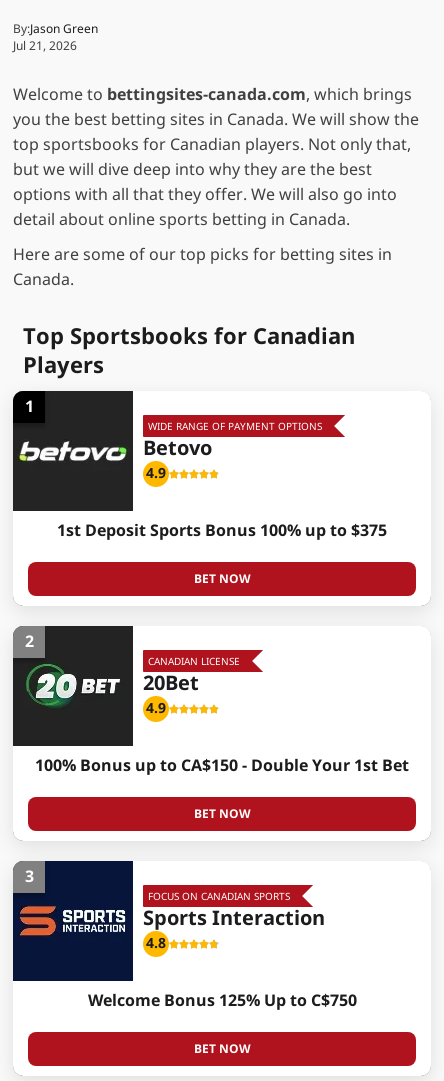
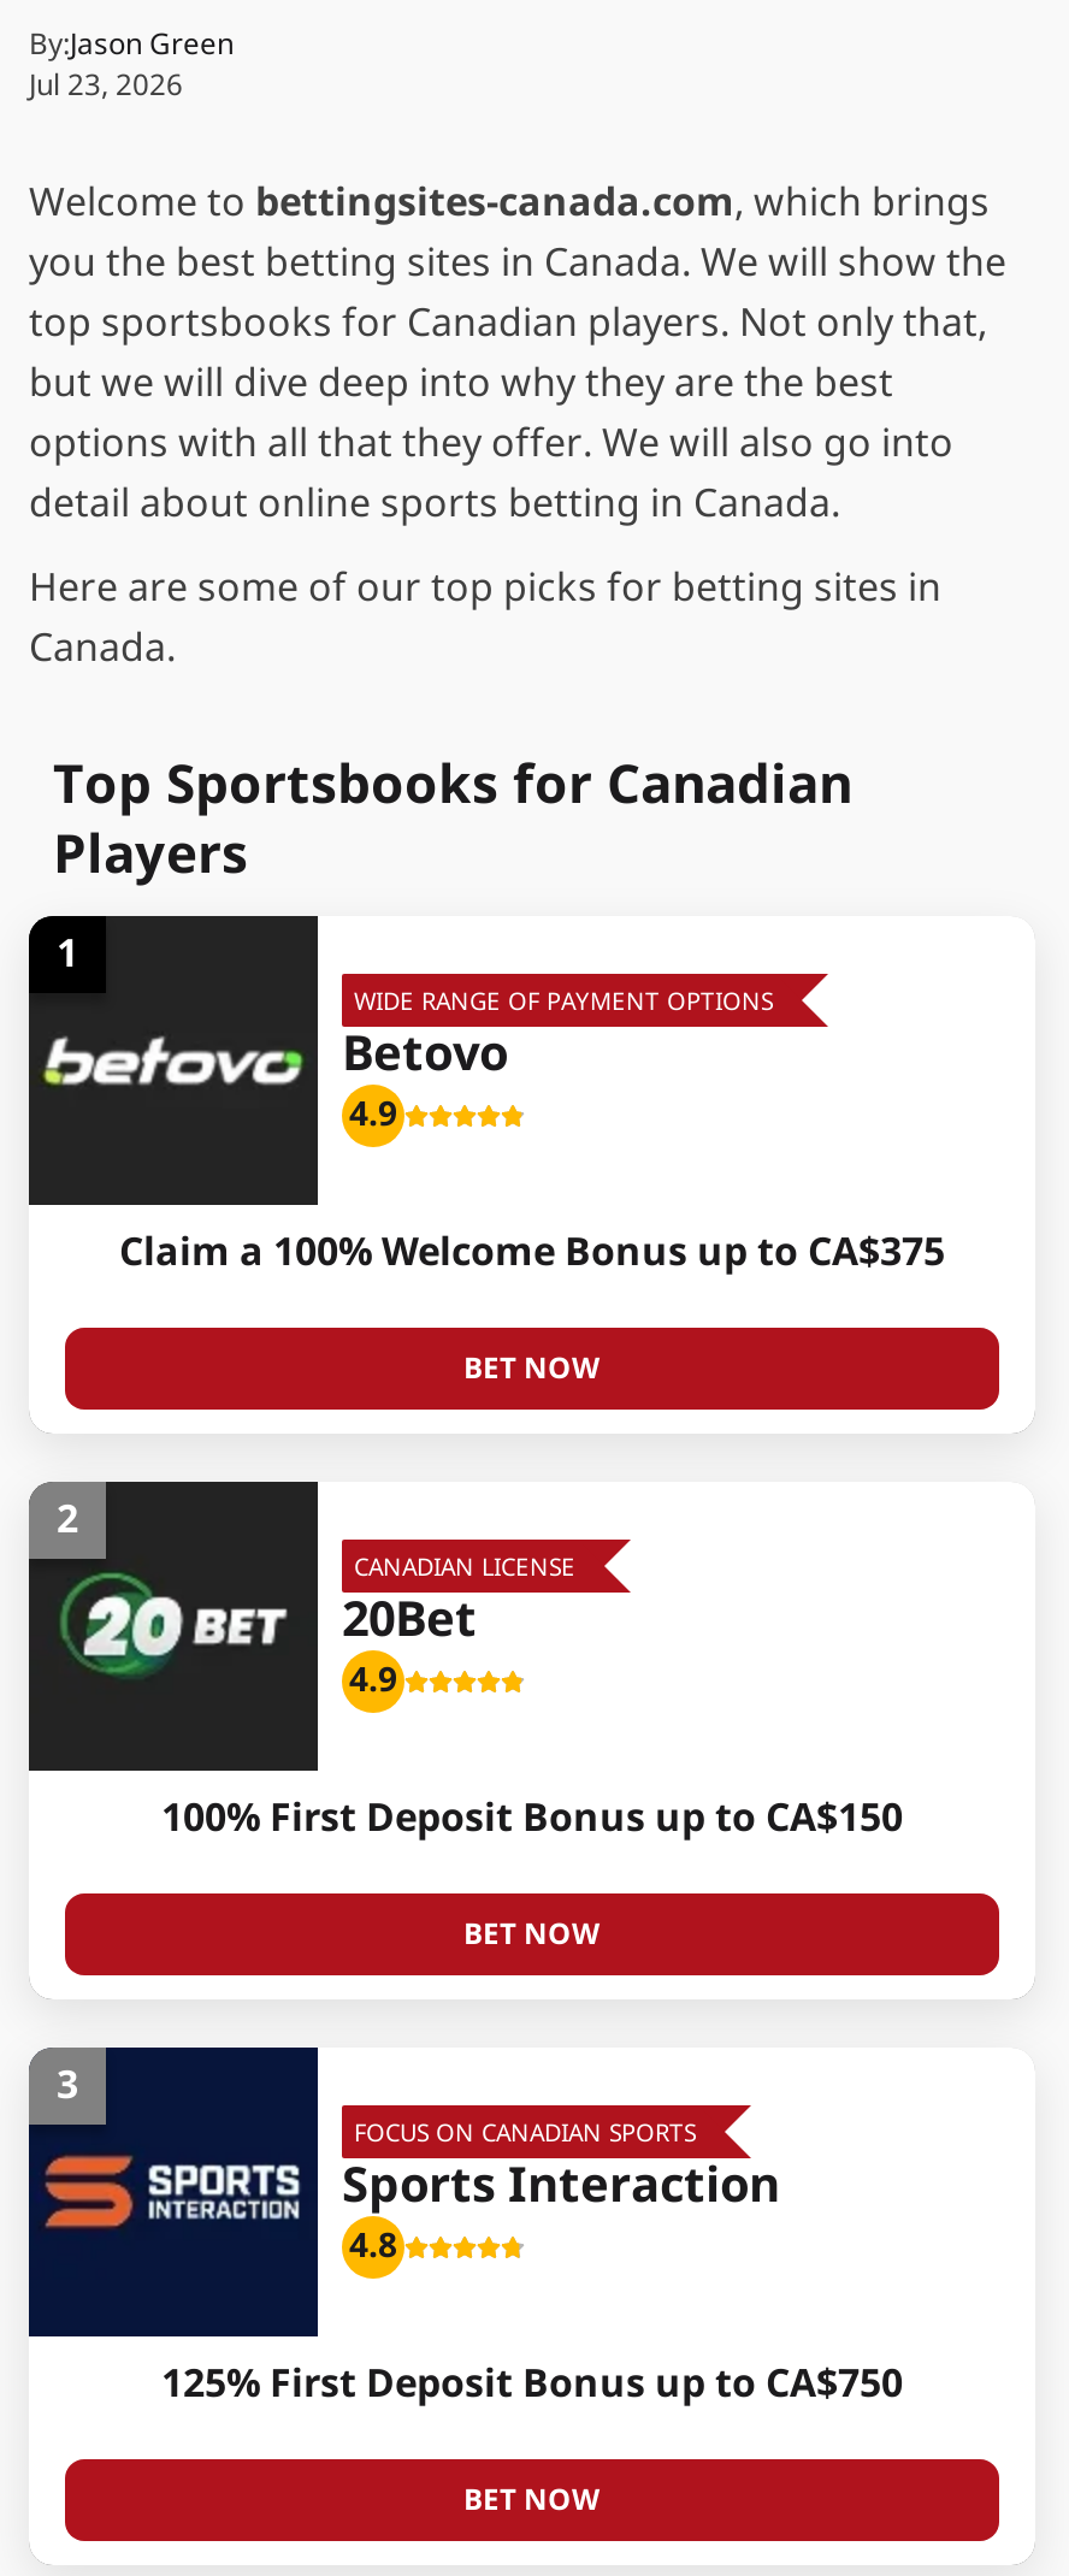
- Jul 21, 2026
+ Jul 23, 2026

- 1st Deposit Sports Bonus 100% up to $375
+ Claim a 100% Welcome Bonus up to CA$375

- 100% Bonus up to CA$150 - Double Your 1st Bet
+ 100% First Deposit Bonus up to CA$150

- Welcome Bonus 125% Up to C$750
+ 125% First Deposit Bonus up to CA$750
